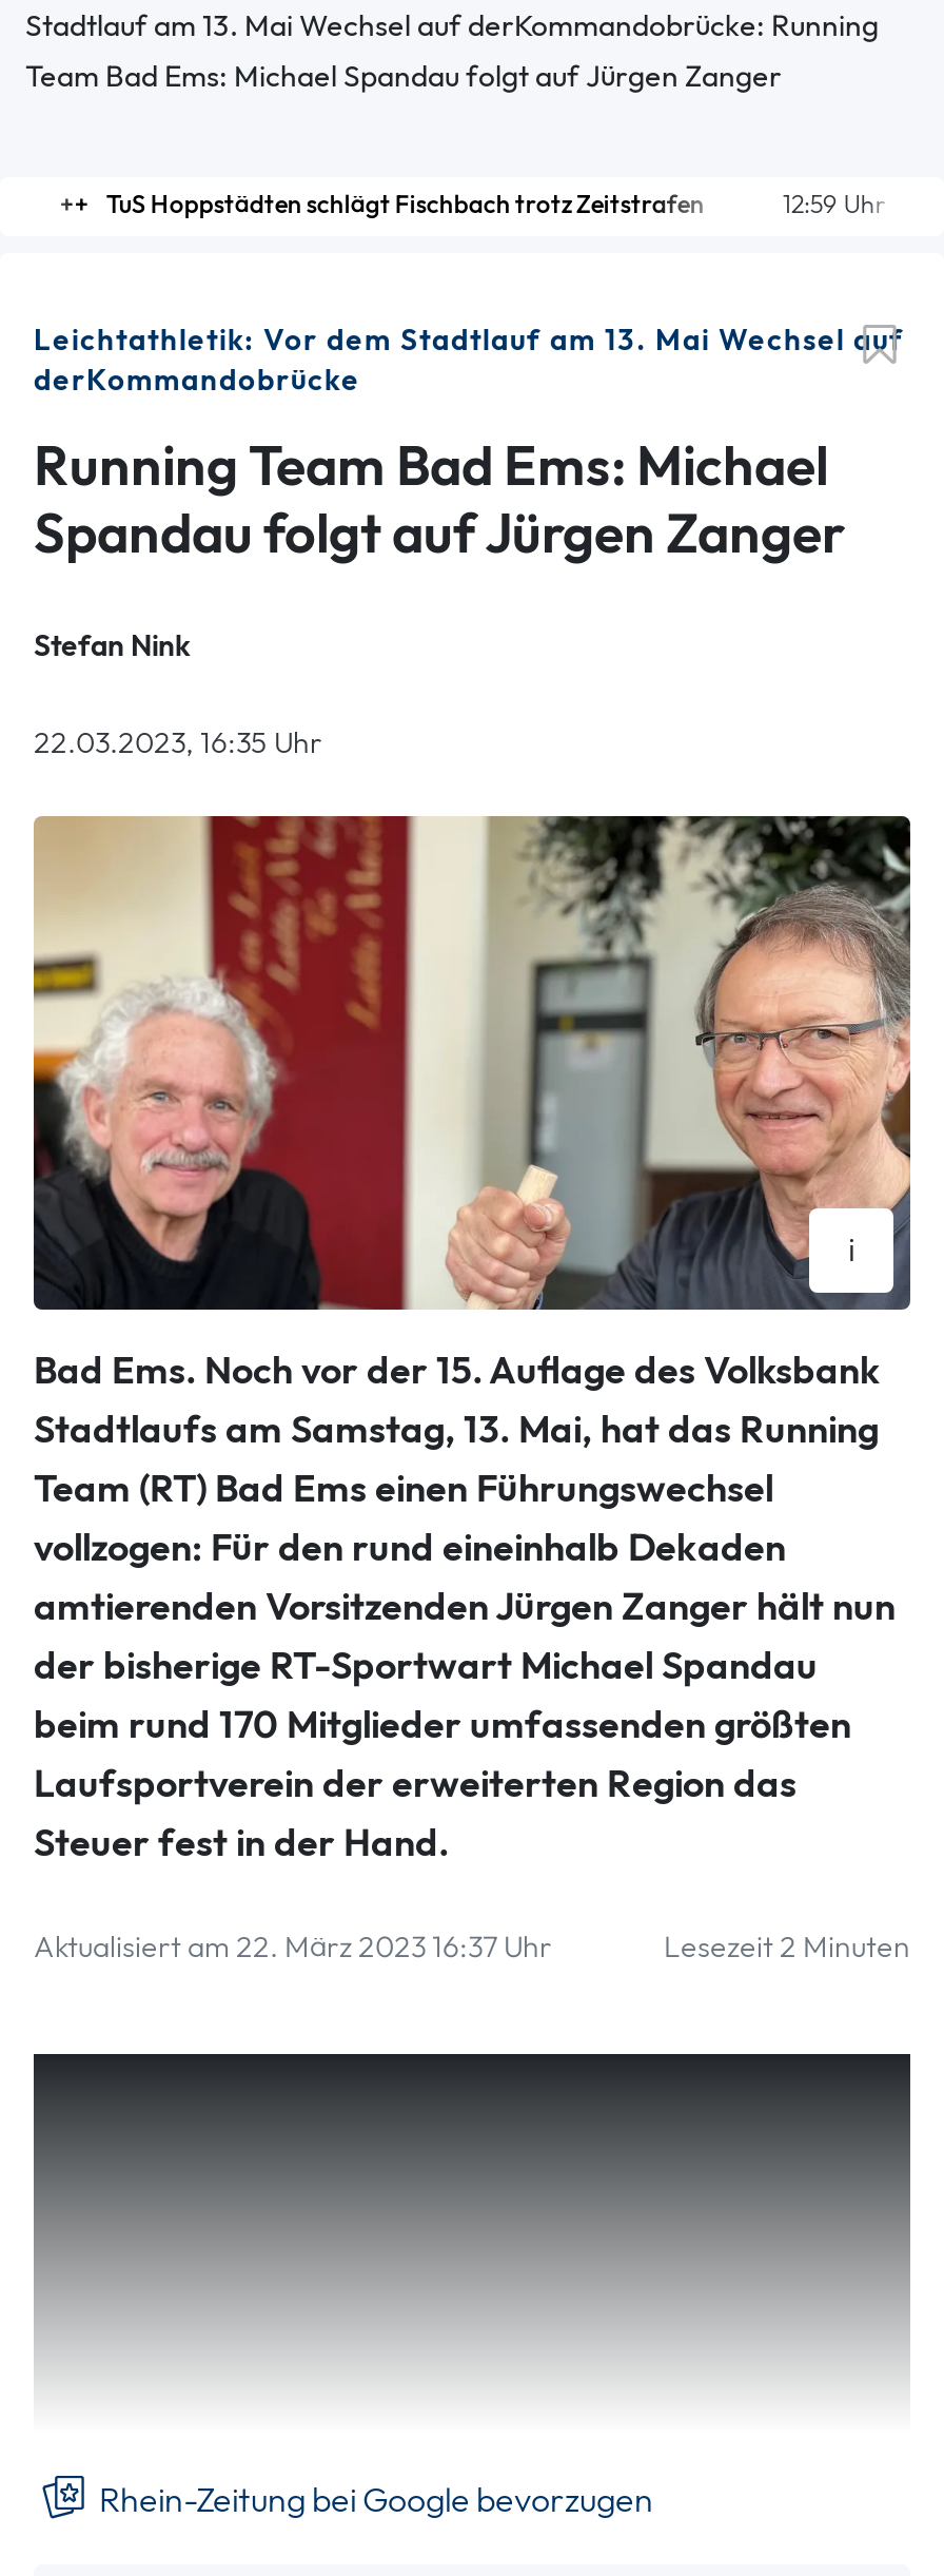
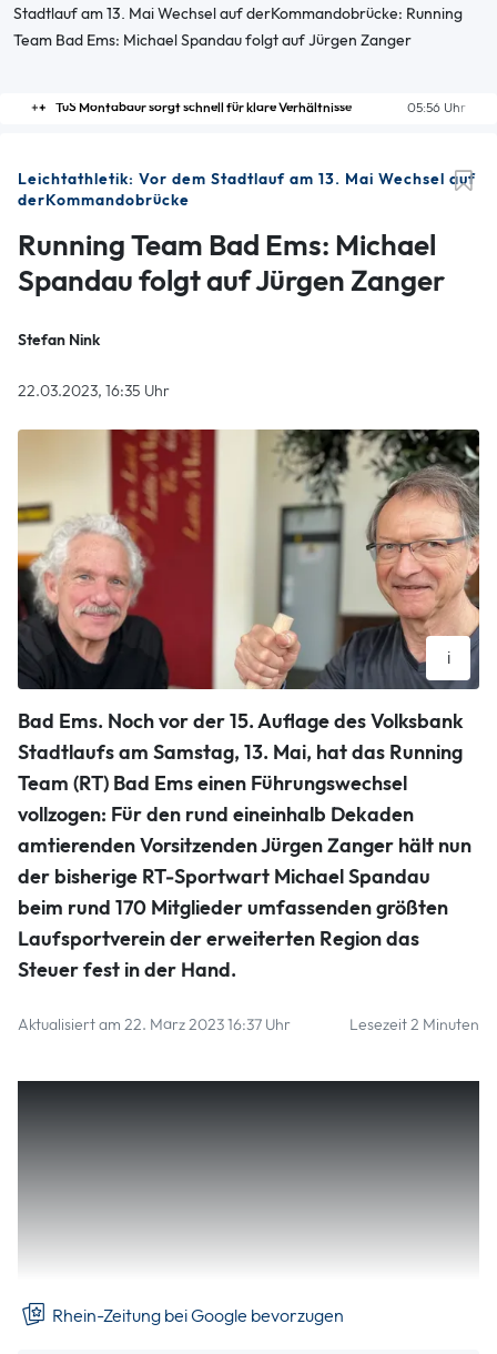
- 12:59 Uhr
- TuS Hoppstädten schlägt Fischbach trotz Zeitstrafen
+ 05:56 Uhr
+ TuS Montabaur sorgt schnell für klare Verhältnisse
